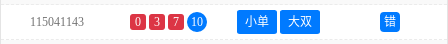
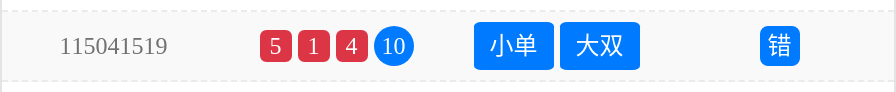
- 115041143
- 0
- 3
- 7
+ 115041519
+ 5
+ 1
+ 4
